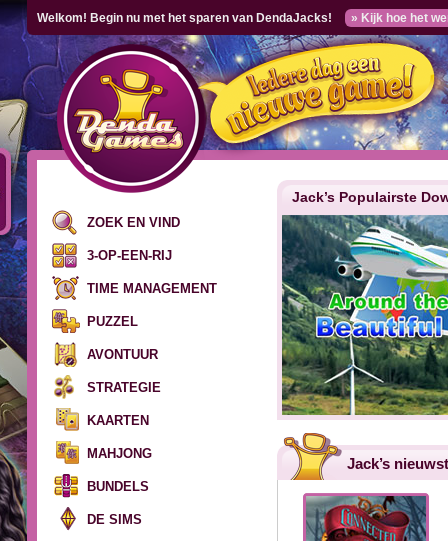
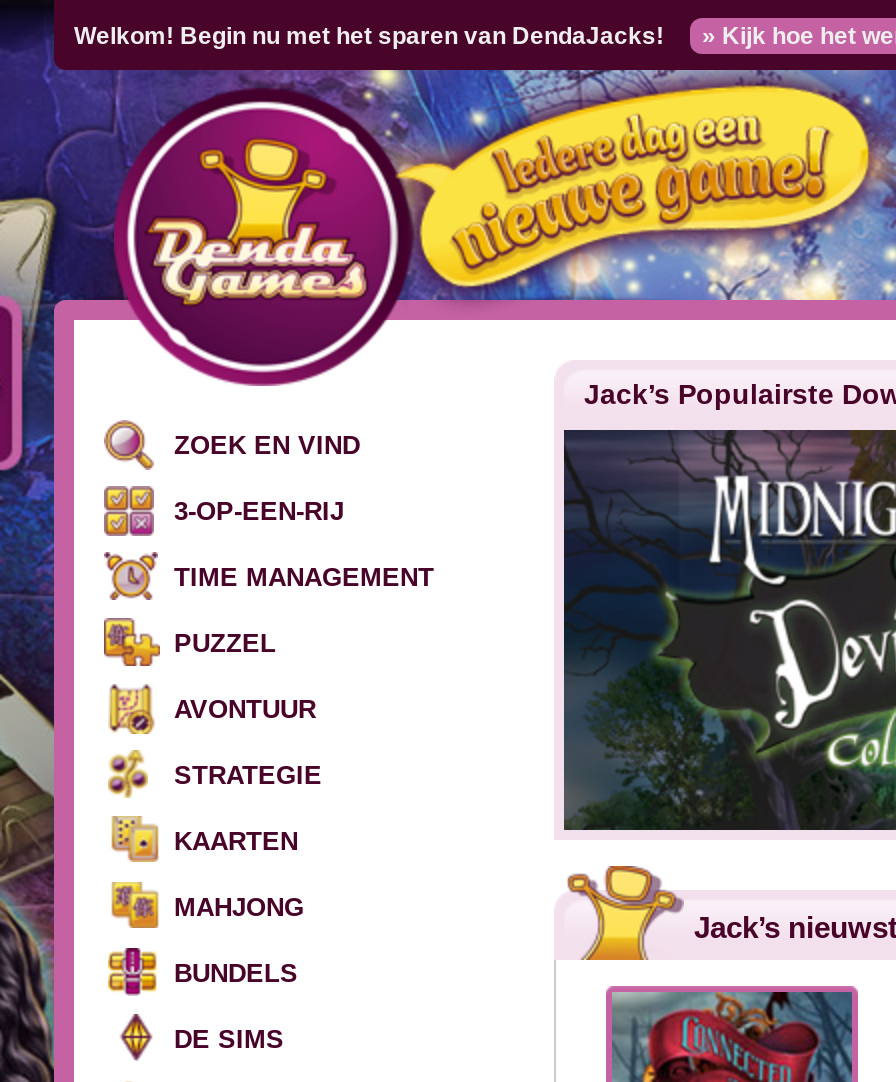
- [image]
+ [image]
